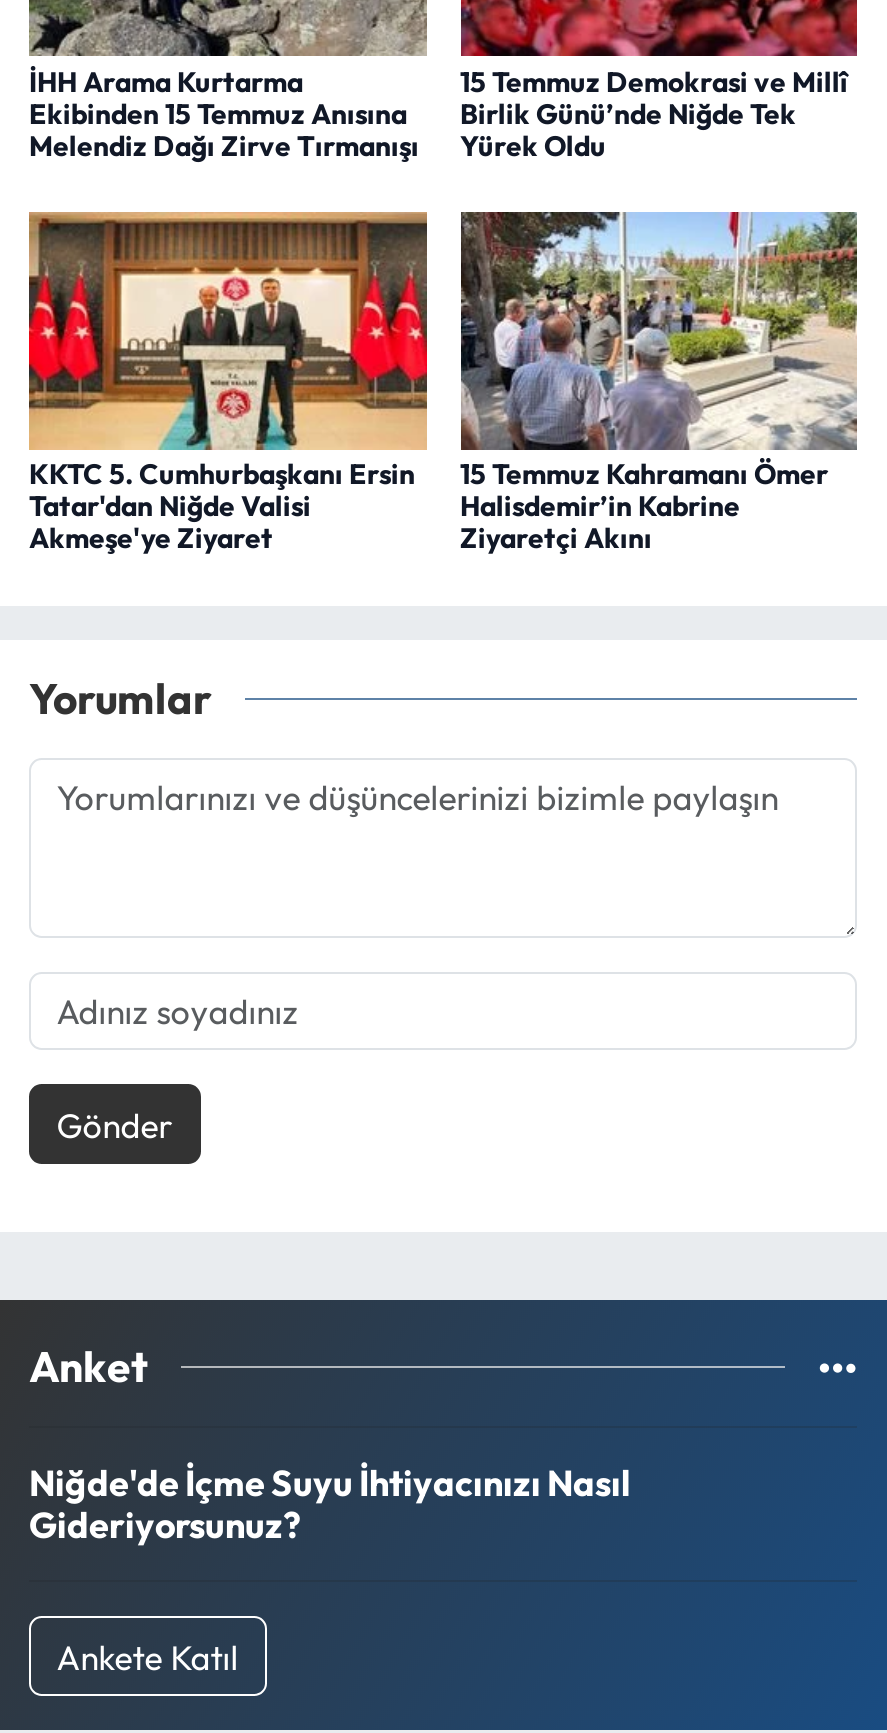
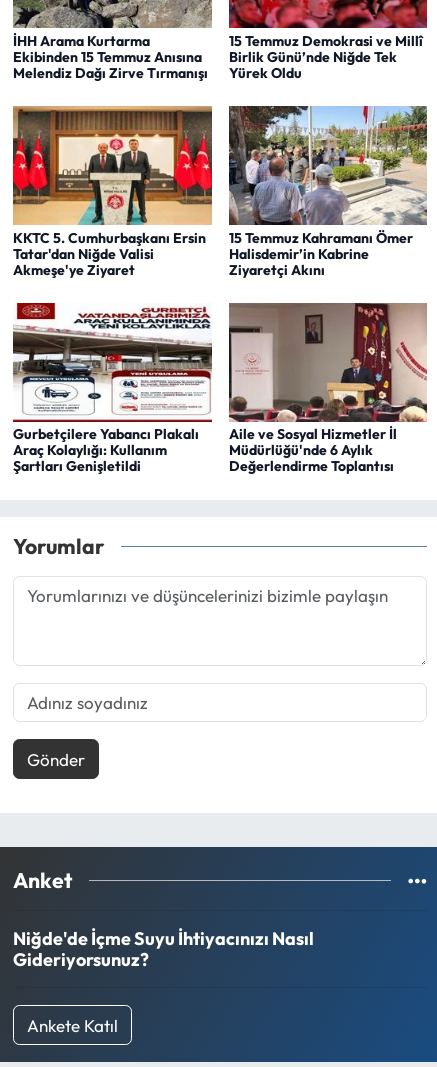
+ [image]
+ Gurbetçilere Yabancı Plakalı
+ Araç Kolaylığı: Kullanım
+ Şartları Genişletildi

+ [image]
+ Aile ve Sosyal Hizmetler İl
+ Müdürlüğü'nde 6 Aylık
+ Değerlendirme Toplantısı
